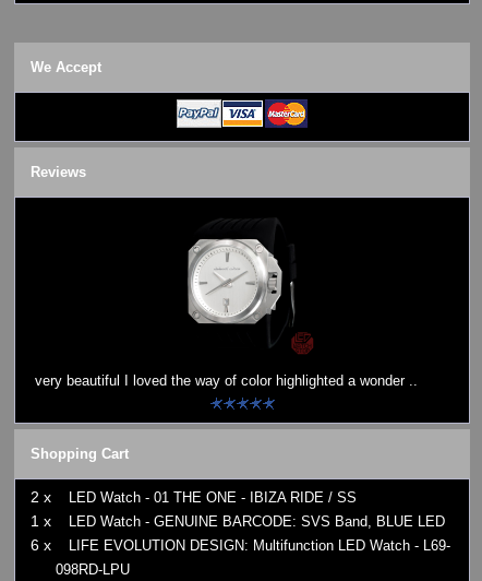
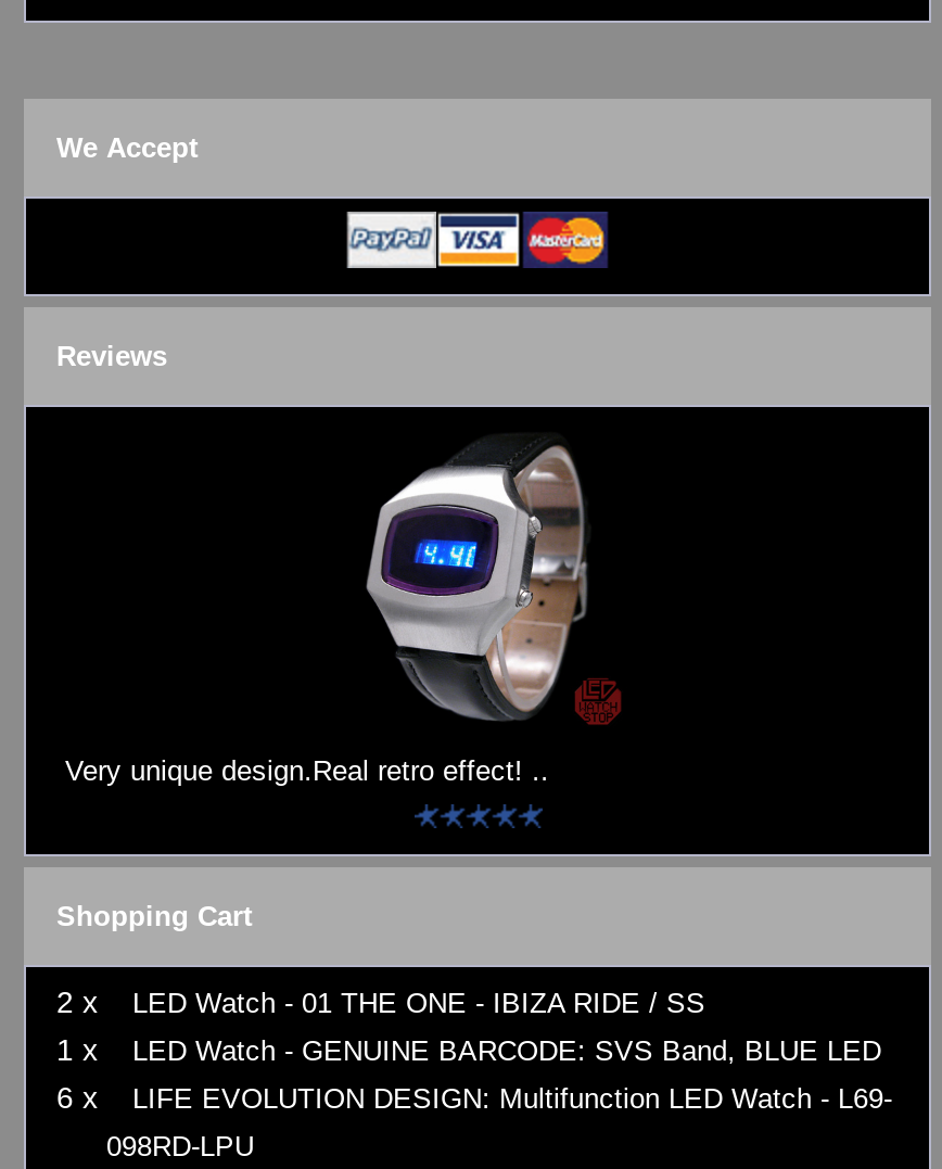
- [image]
- very beautiful I loved the way of color highlighted a wonder ..
+ [image]
+ Very unique design.Real retro effect! ..
